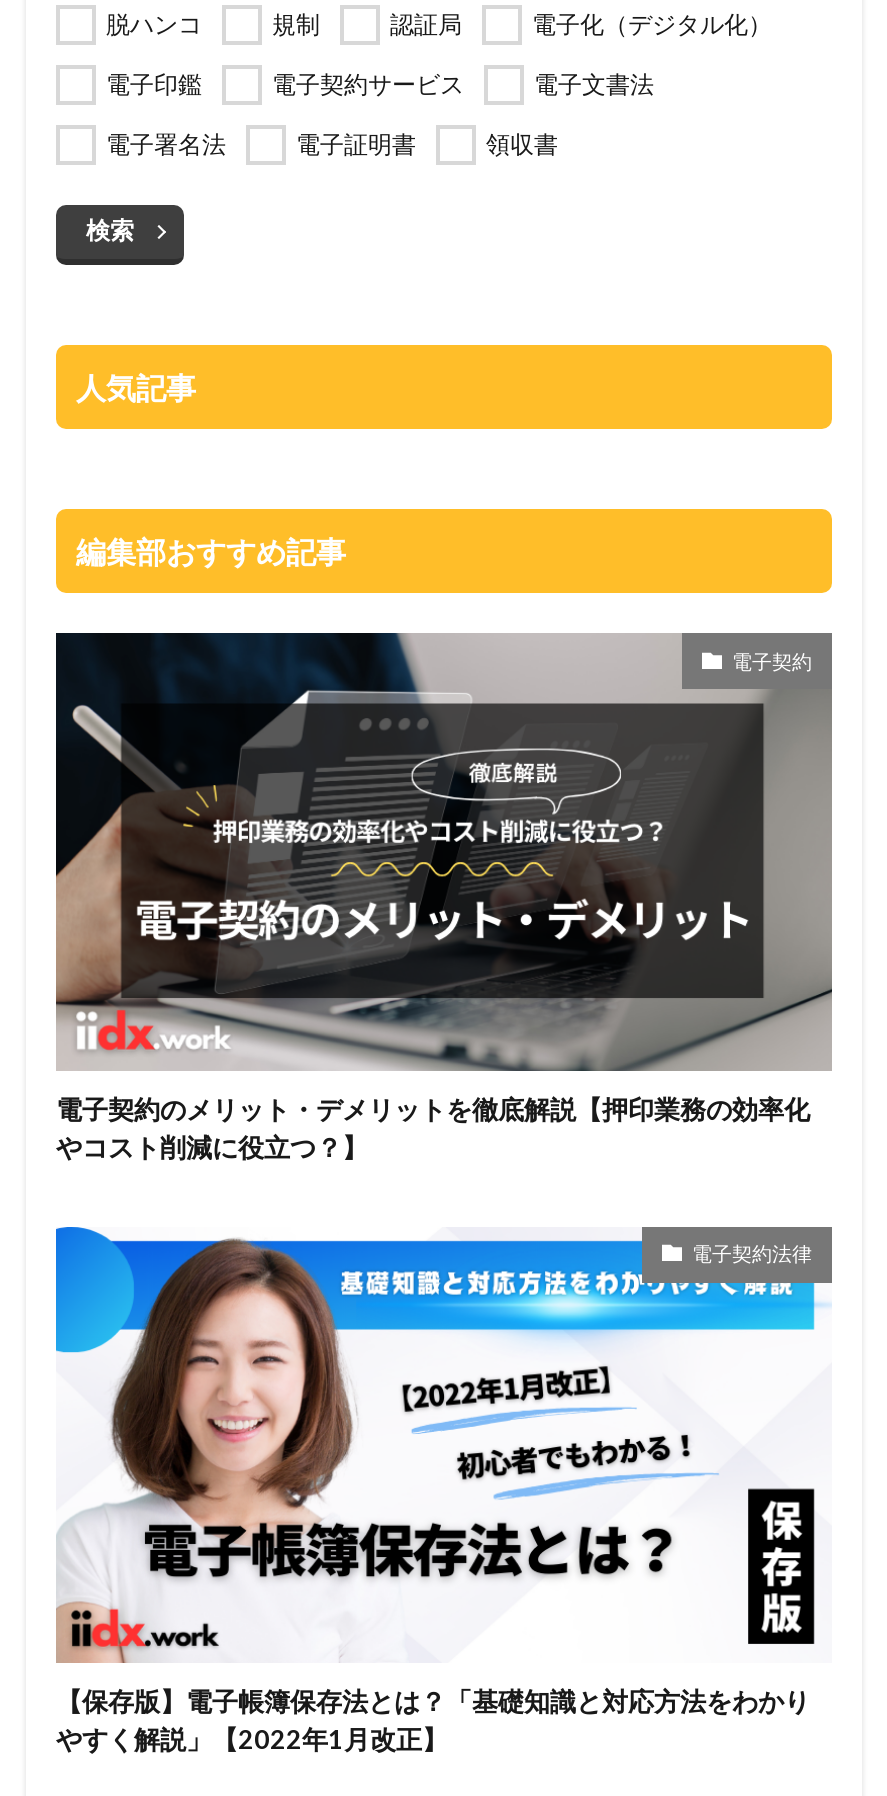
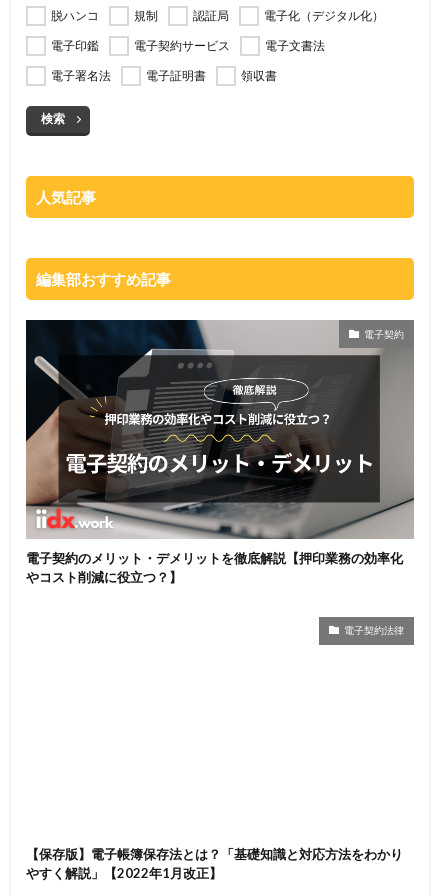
- [image]
